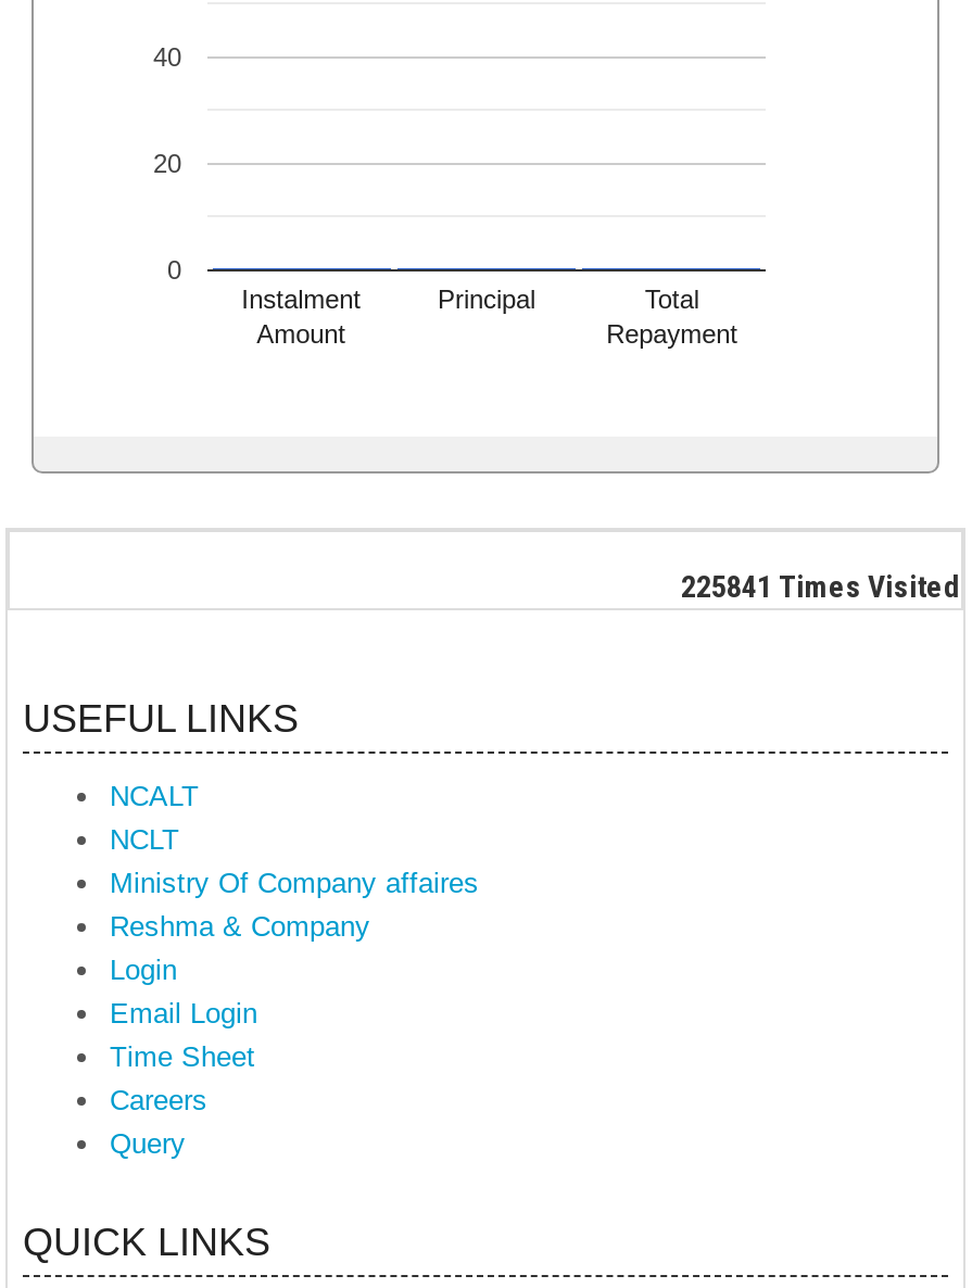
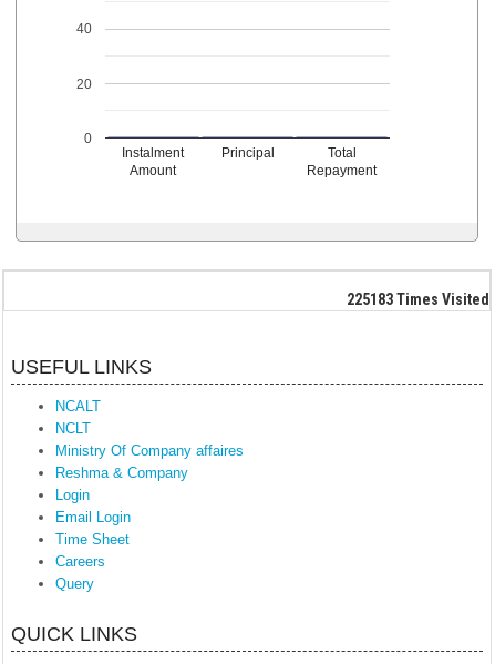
- 225841 Times Visited
+ 225183 Times Visited
